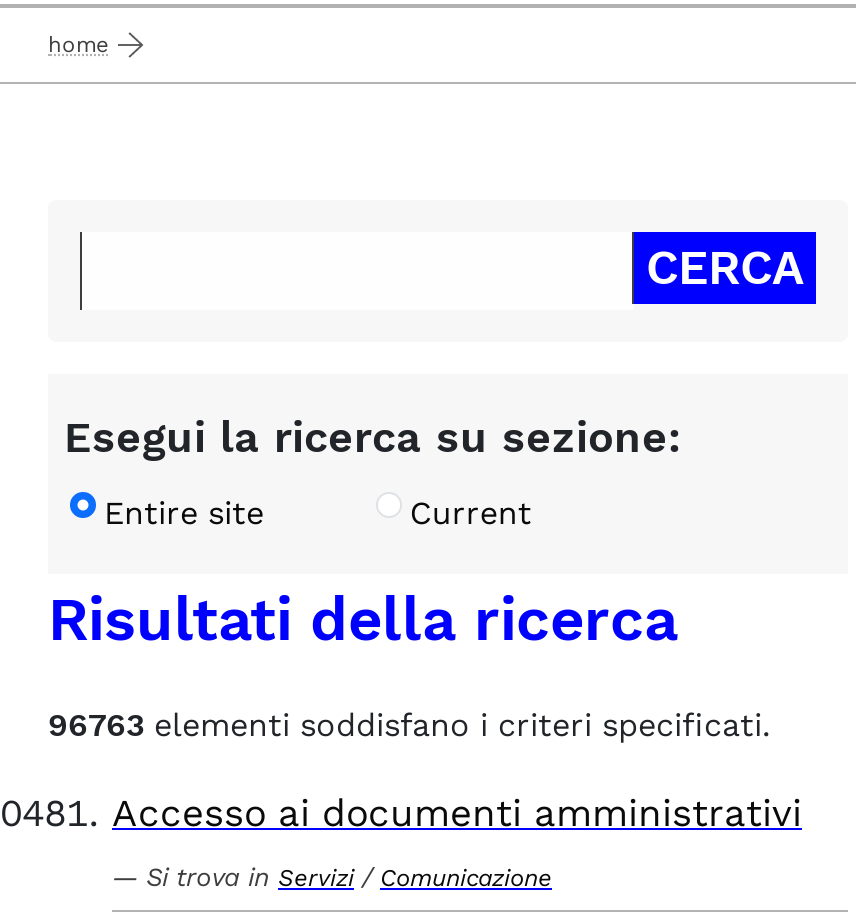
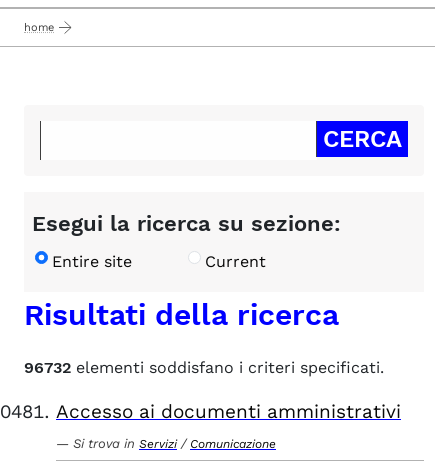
- 96763 elementi soddisfano i criteri specificati.
+ 96732 elementi soddisfano i criteri specificati.
